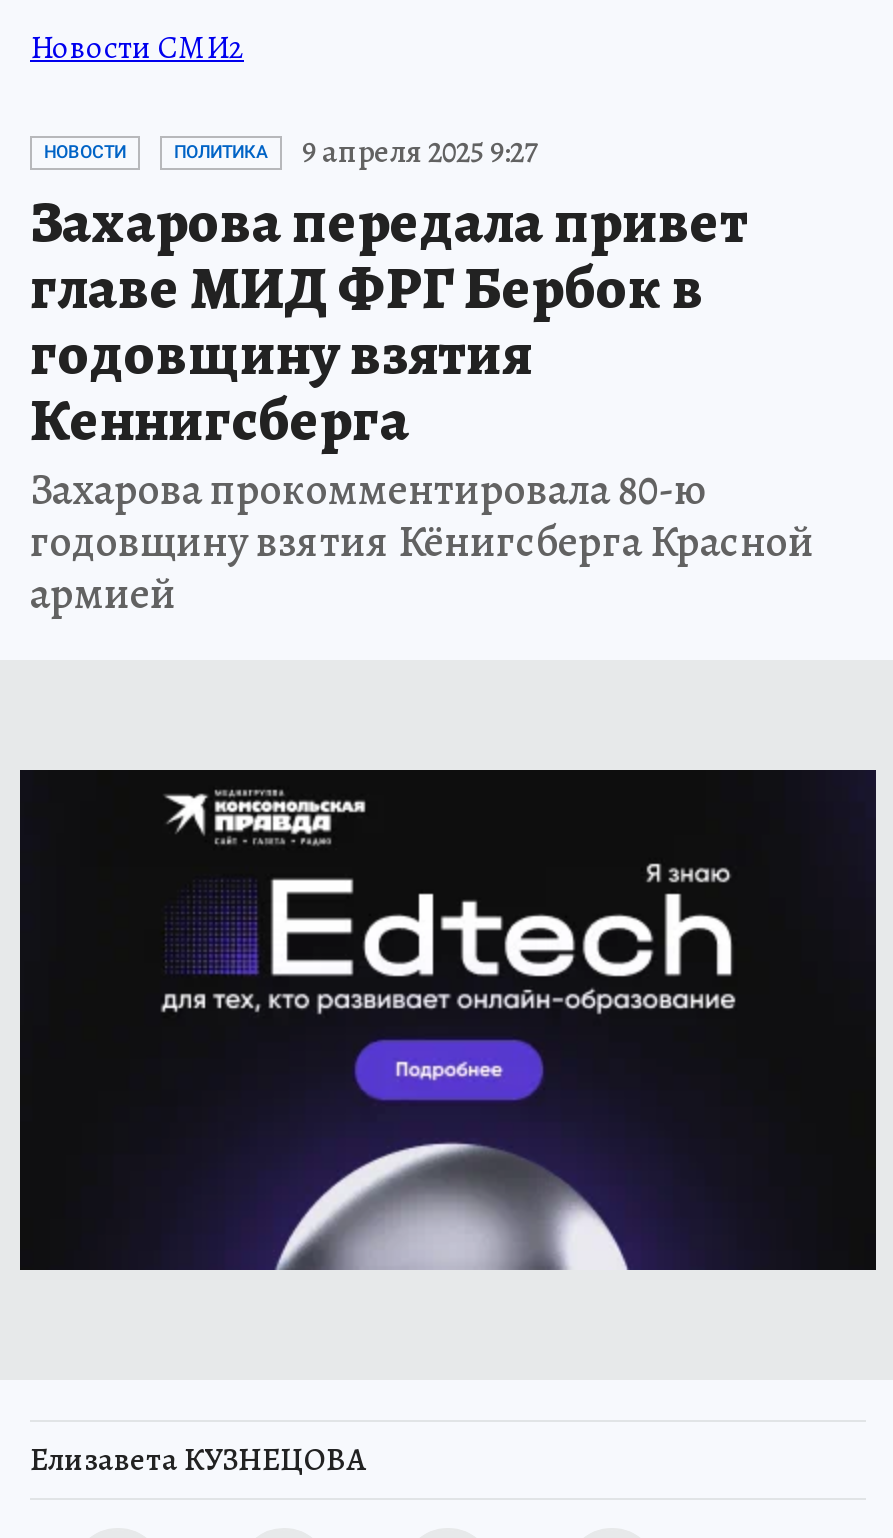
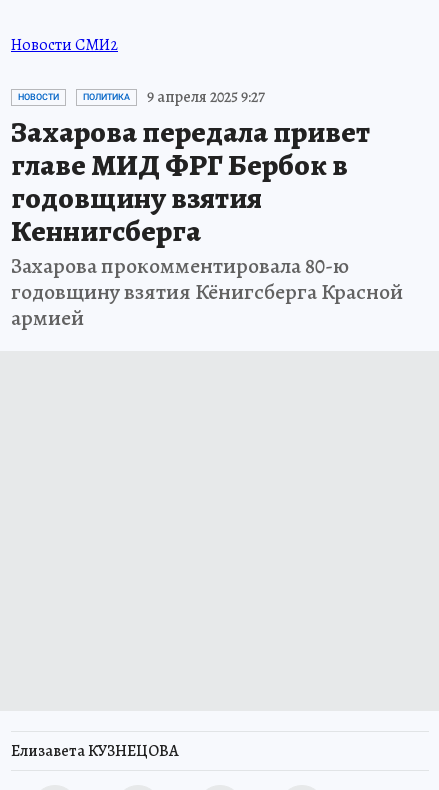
- [image]
